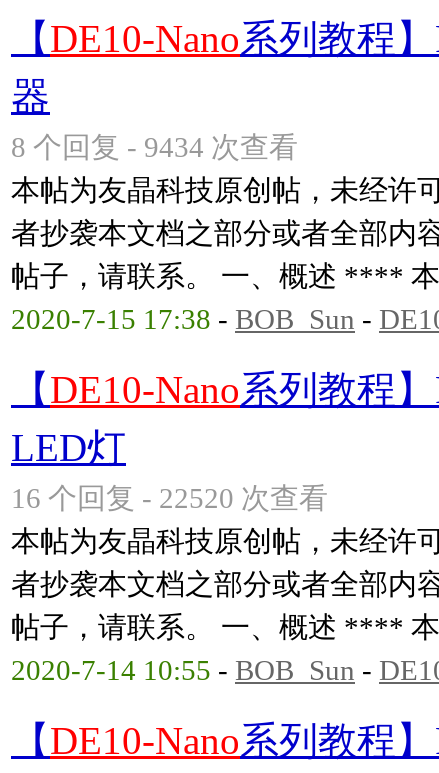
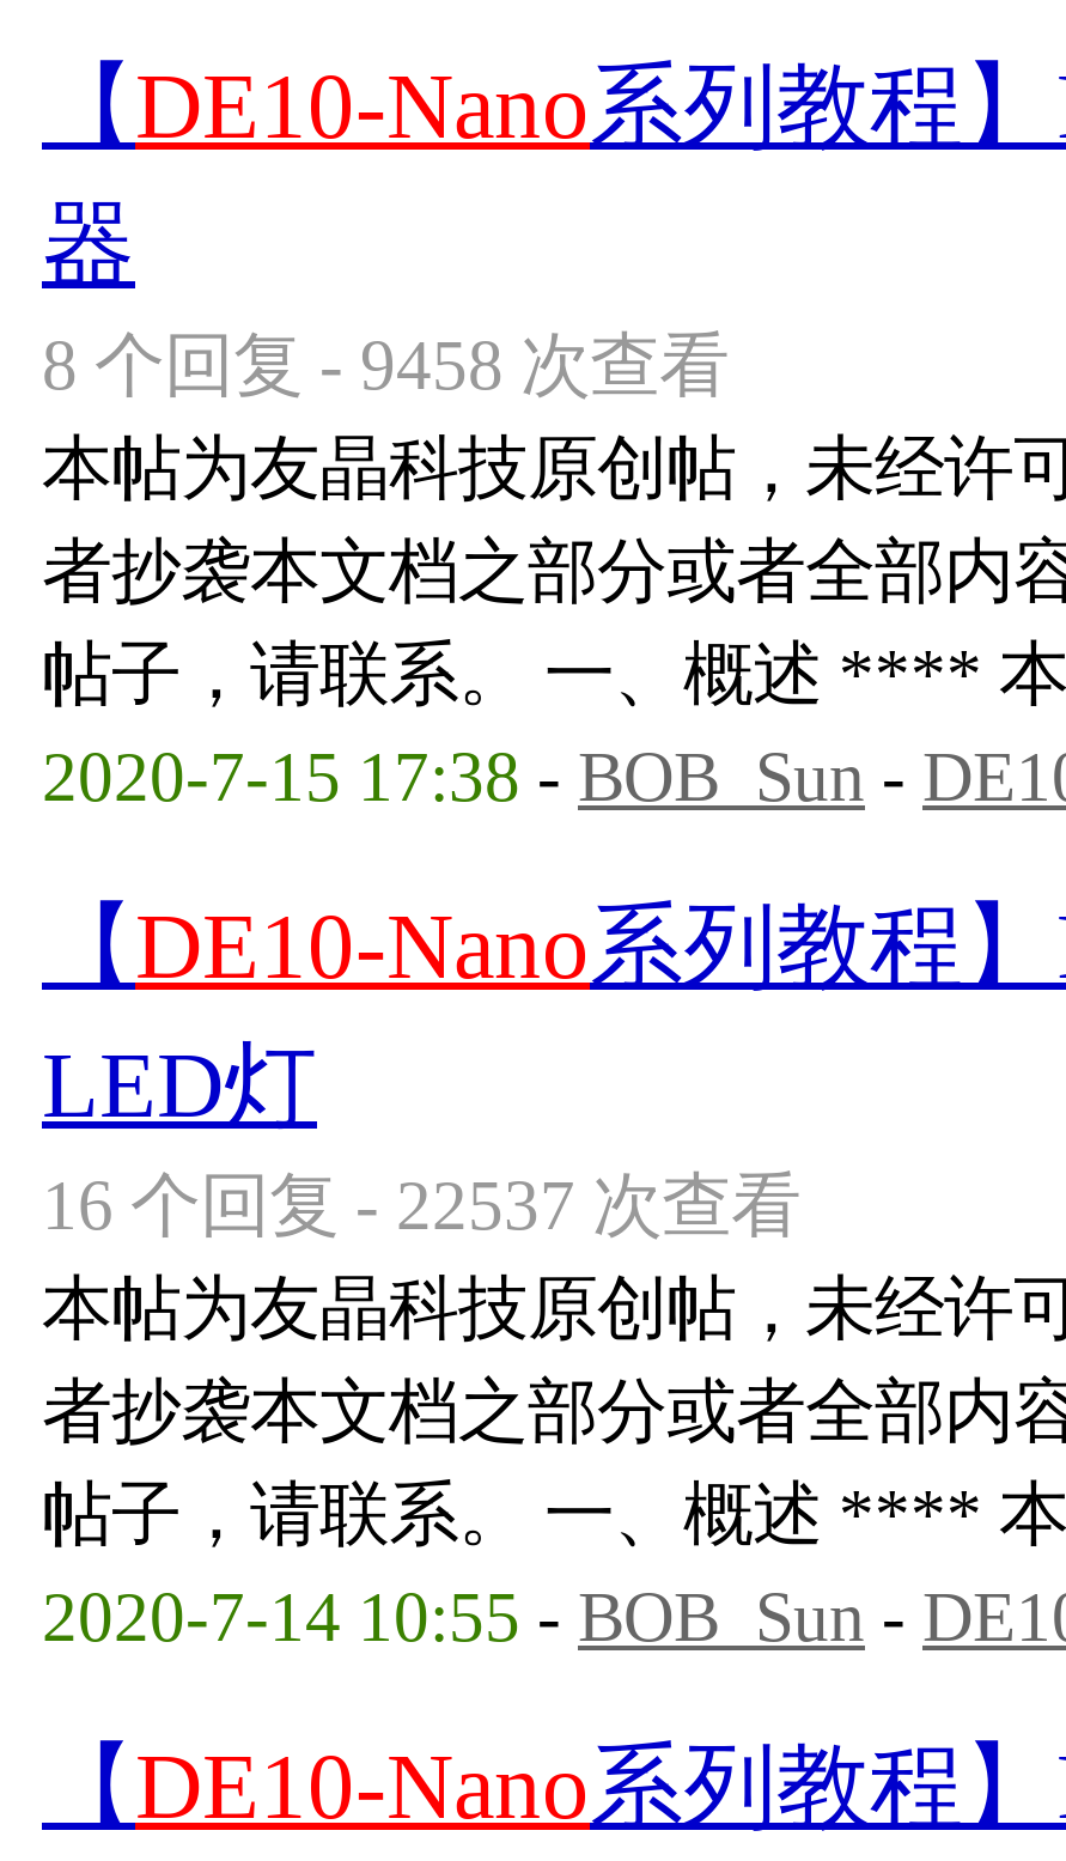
- 8 个回复 - 9434 次查看
+ 8 个回复 - 9458 次查看

- 16 个回复 - 22520 次查看
+ 16 个回复 - 22537 次查看
